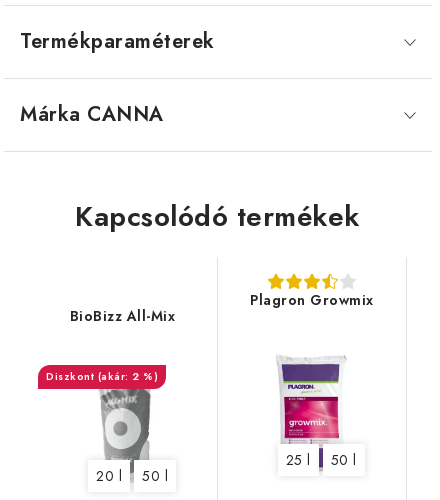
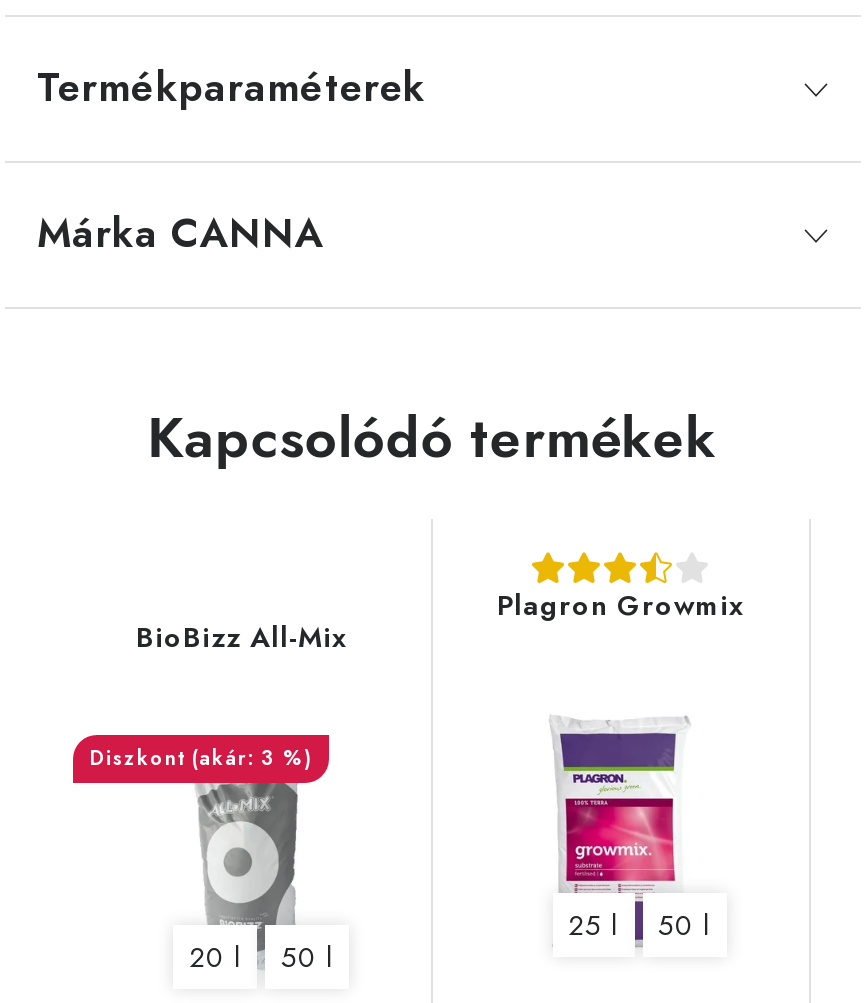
- (akár: 2 %)
+ (akár: 3 %)
